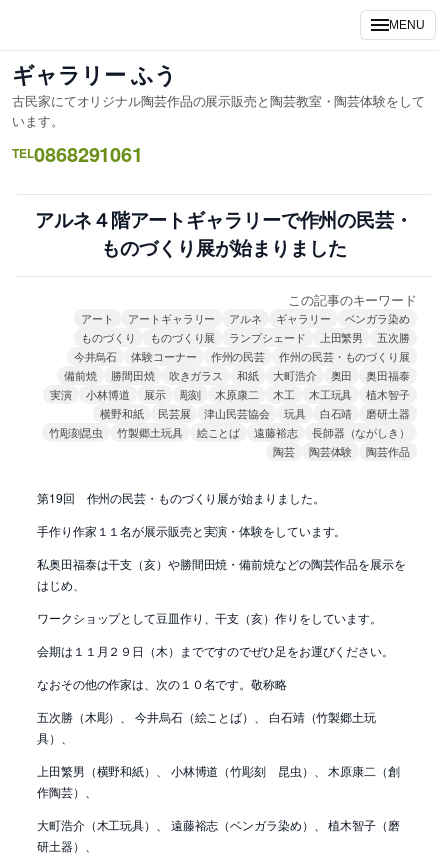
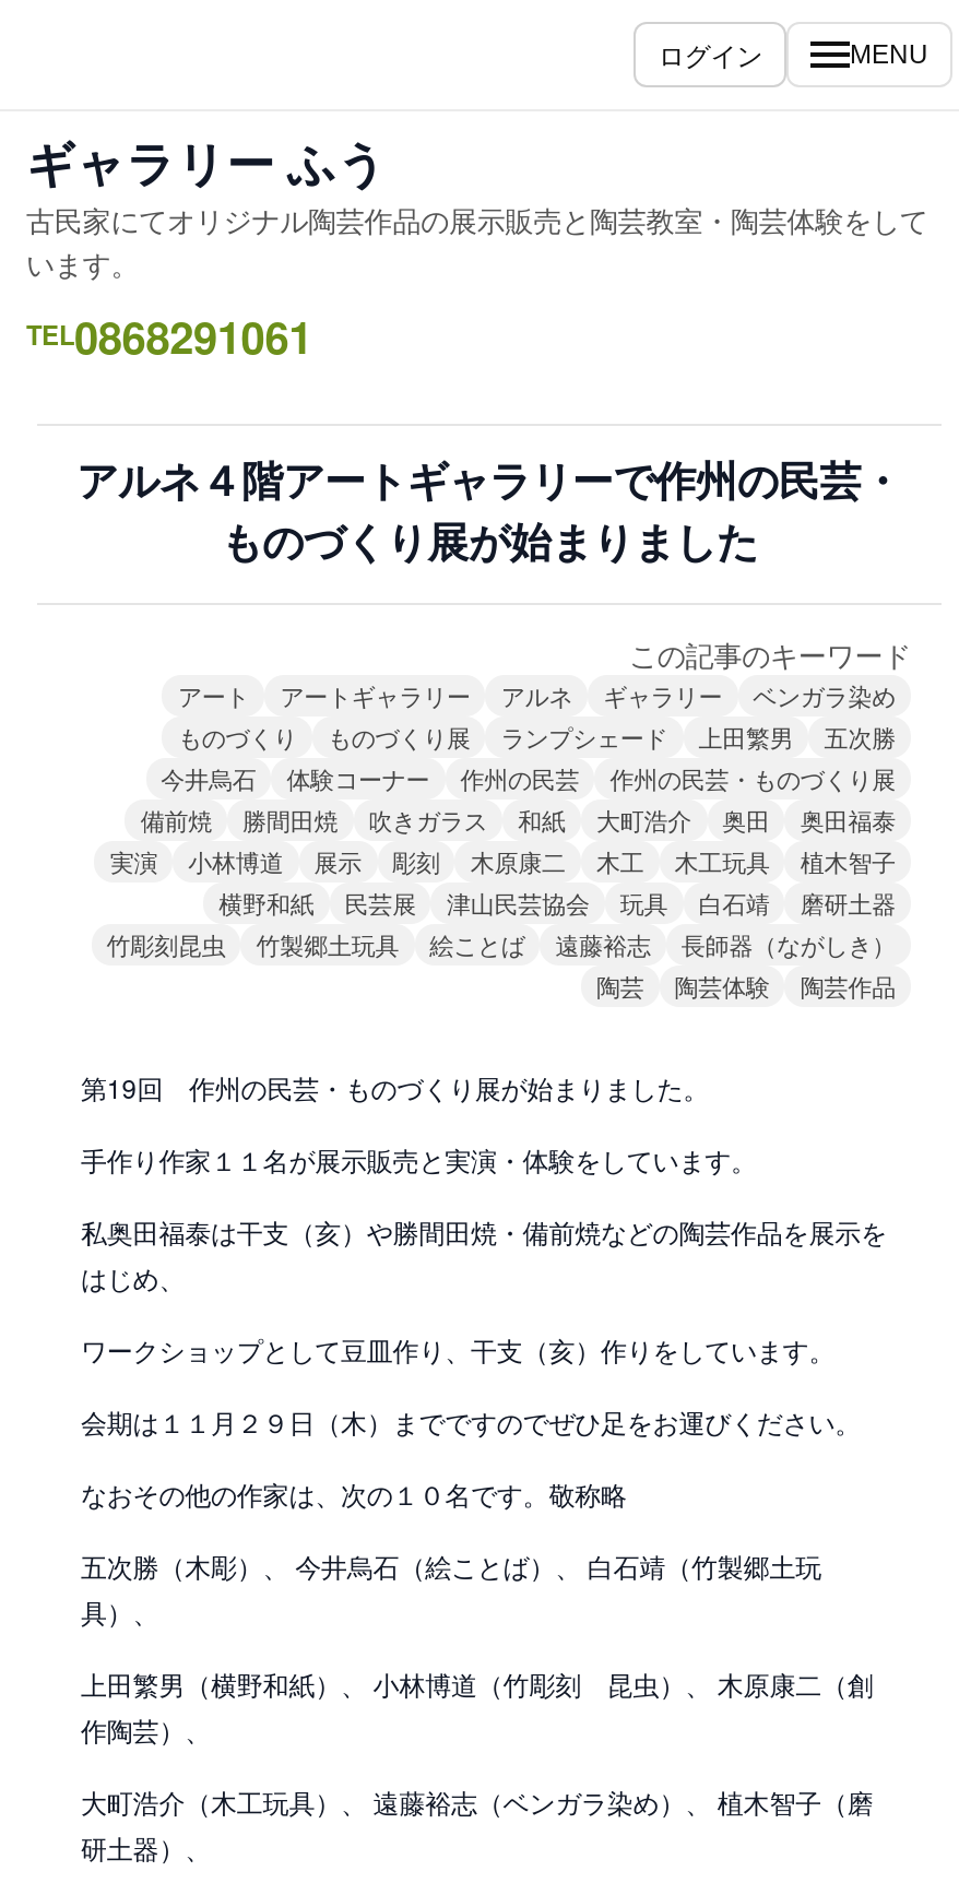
+ ログイン
